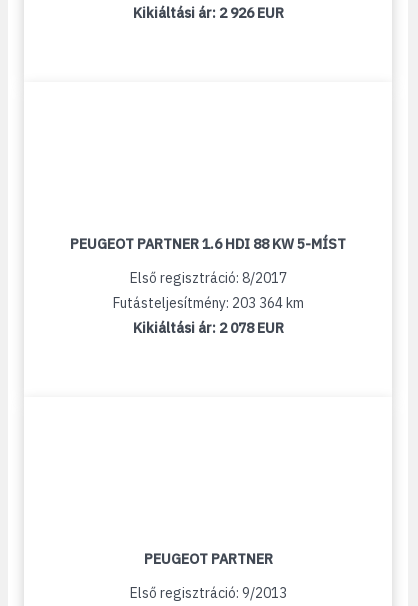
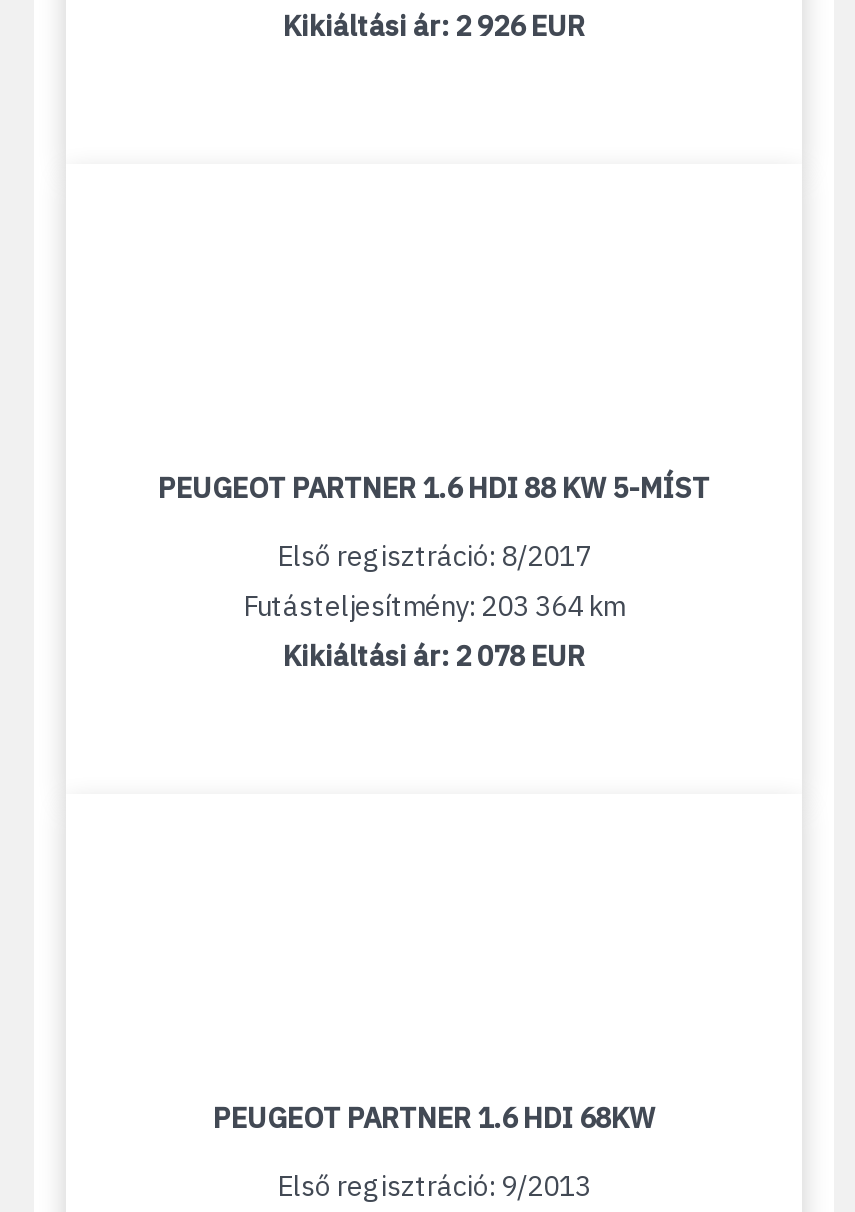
- PEUGEOT PARTNER
+ PEUGEOT PARTNER 1.6 HDI 68KW
